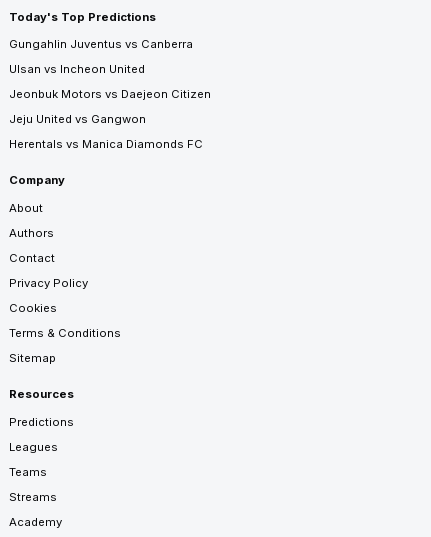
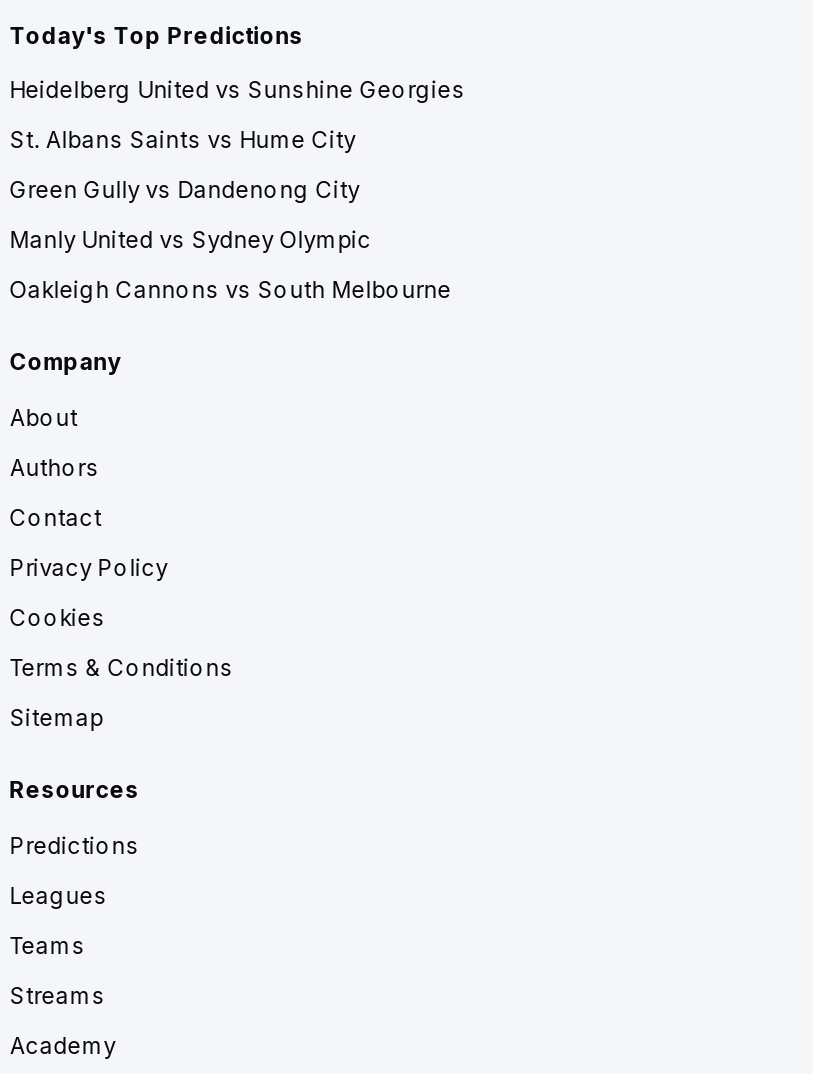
- Gungahlin Juventus vs Canberra
+ Heidelberg United vs Sunshine Georgies

- Ulsan vs Incheon United
+ St. Albans Saints vs Hume City

- Jeonbuk Motors vs Daejeon Citizen
+ Green Gully vs Dandenong City

- Jeju United vs Gangwon
+ Manly United vs Sydney Olympic

- Herentals vs Manica Diamonds FC
+ Oakleigh Cannons vs South Melbourne
